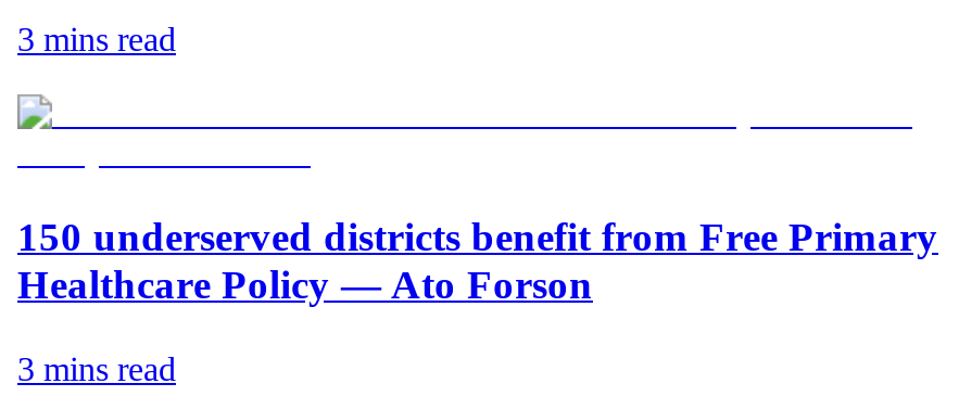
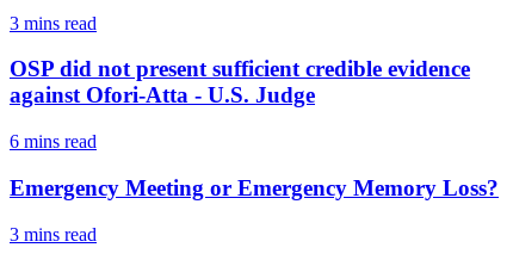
- 150 underserved districts benefit from Free Primary
- Healthcare Policy — Ato Forson
+ OSP did not present sufficient credible evidence
+ against Ofori-Atta - U.S. Judge
+ 6 mins read
+ Emergency Meeting or Emergency Memory Loss?
